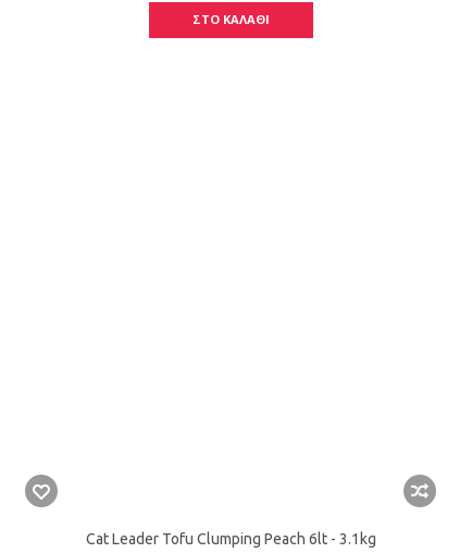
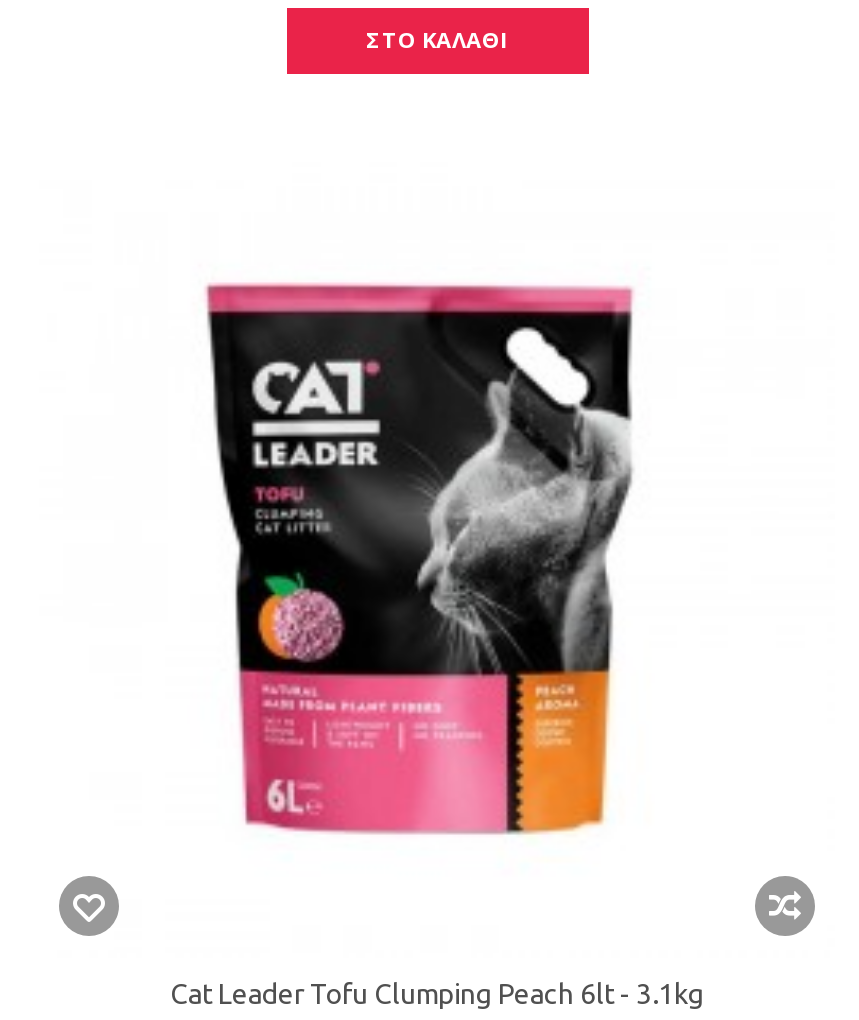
+ [image]
